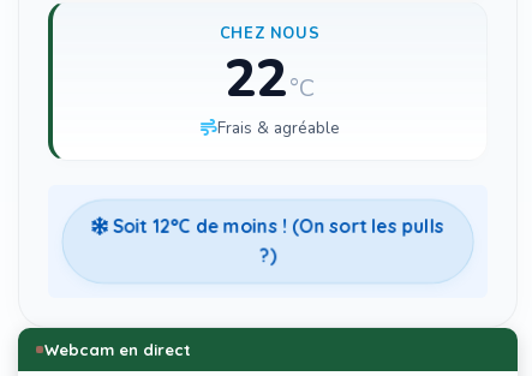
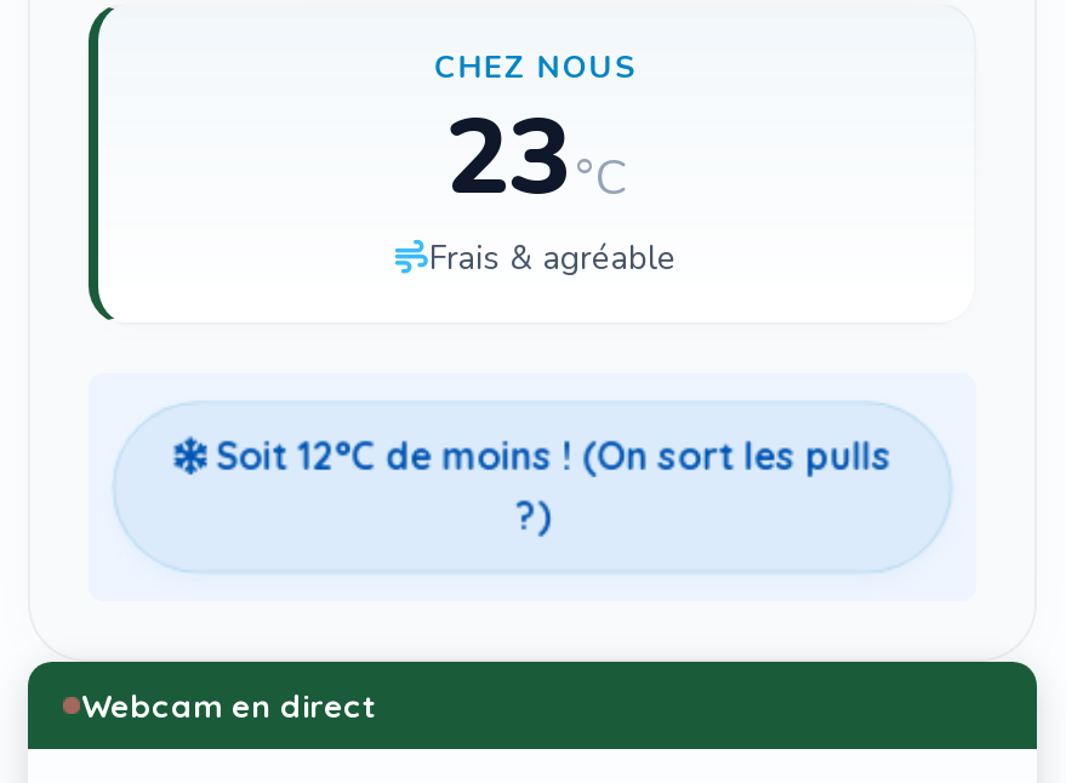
- 22 °C
+ 23 °C
